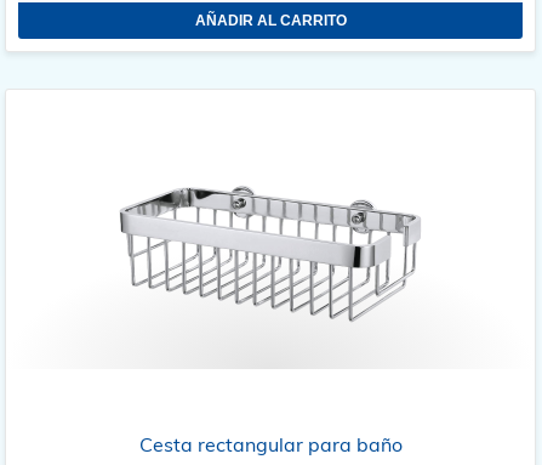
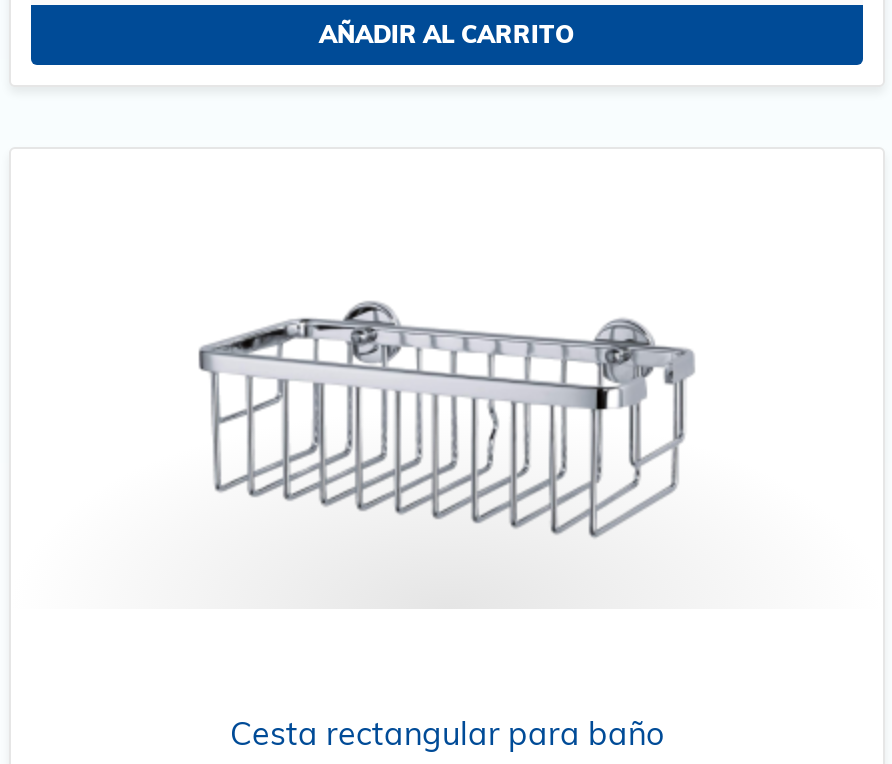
- [image]
+ [image]
